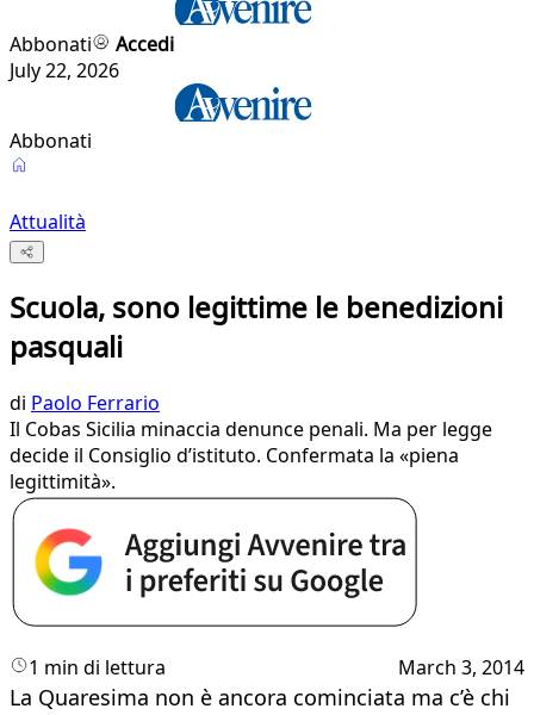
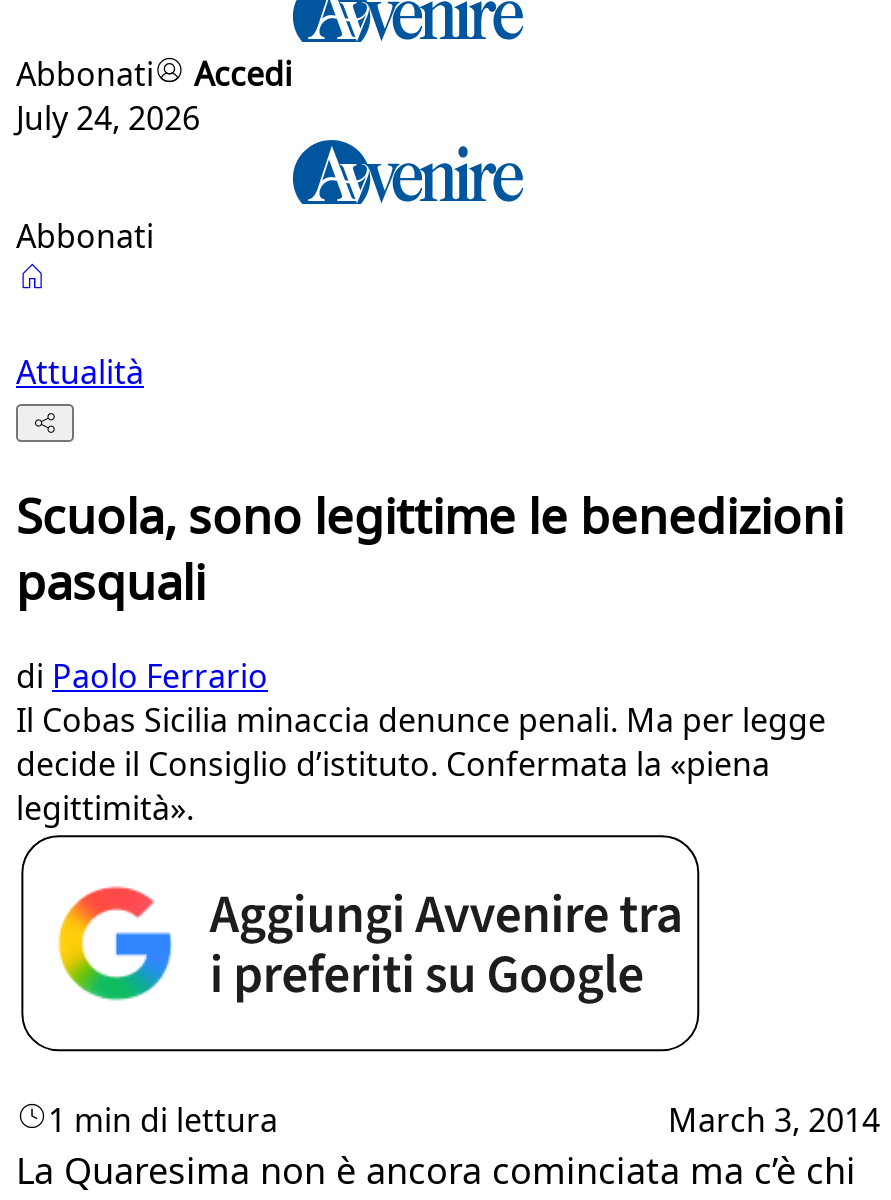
- July 22, 2026
+ July 24, 2026
